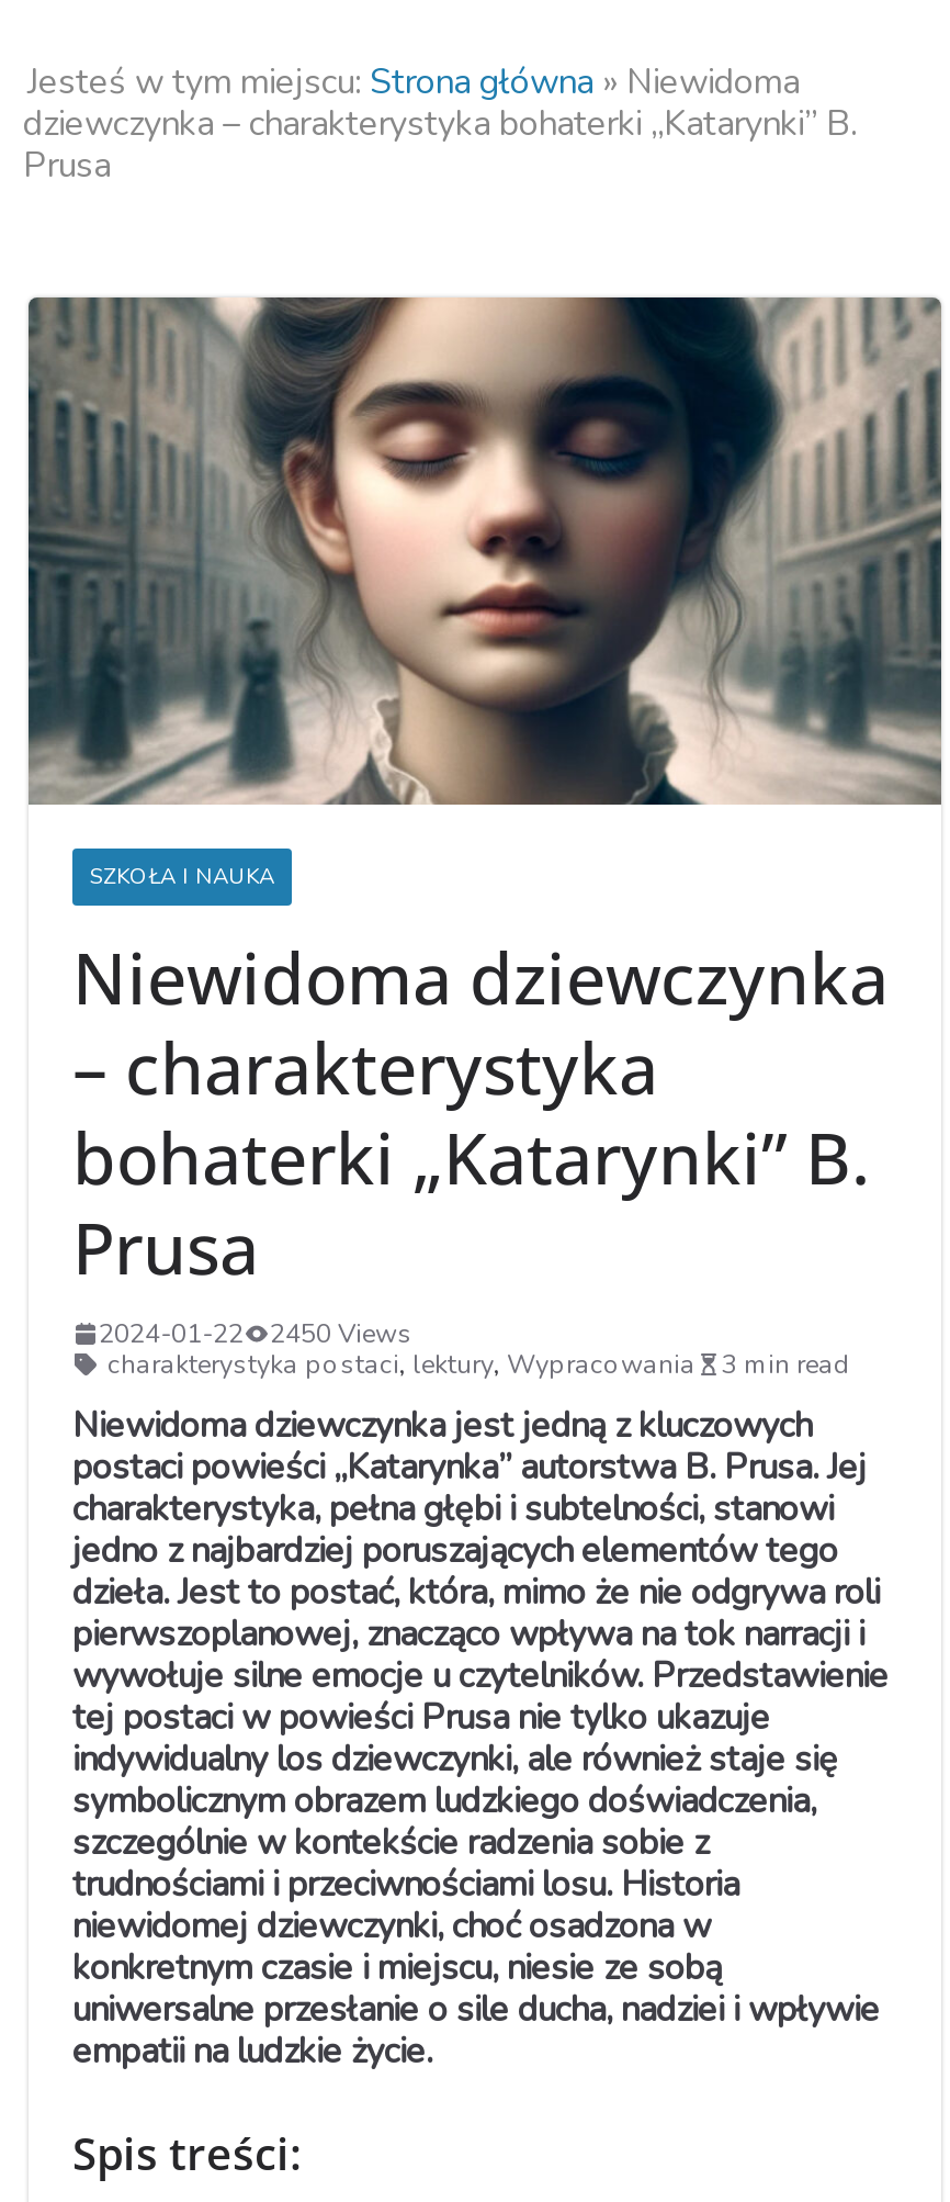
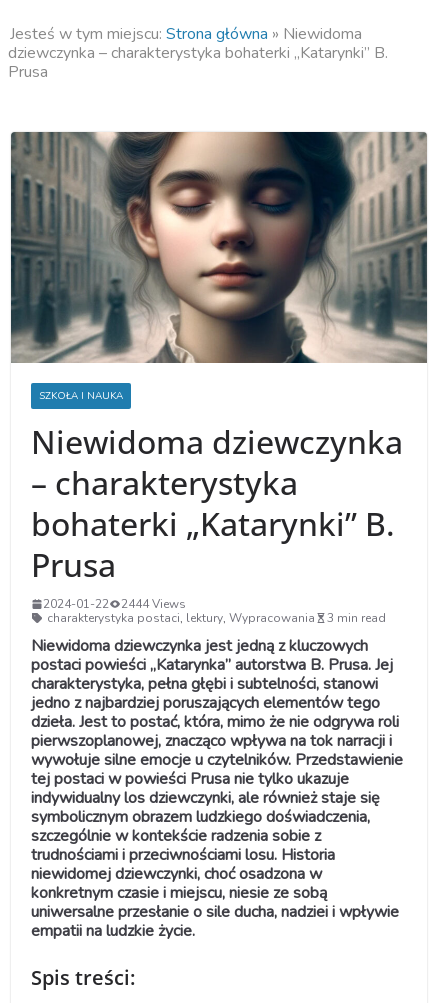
- 2024-01-22 2450 Views
+ 2024-01-22 2444 Views
